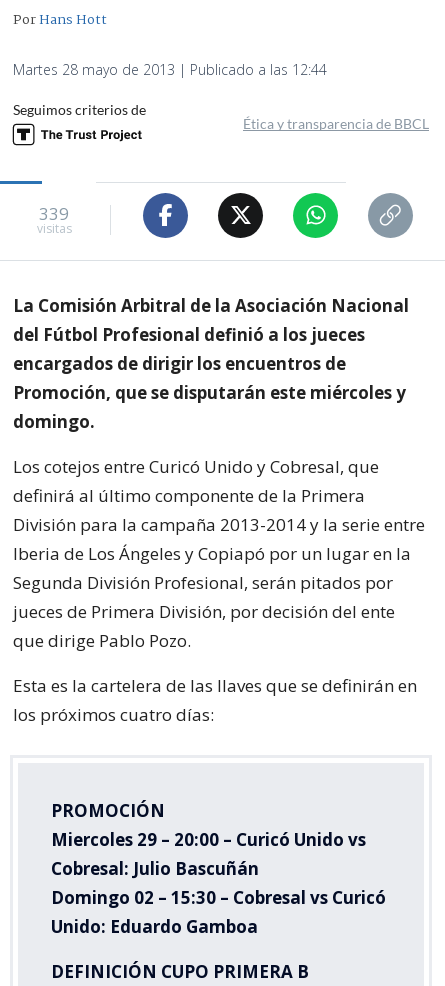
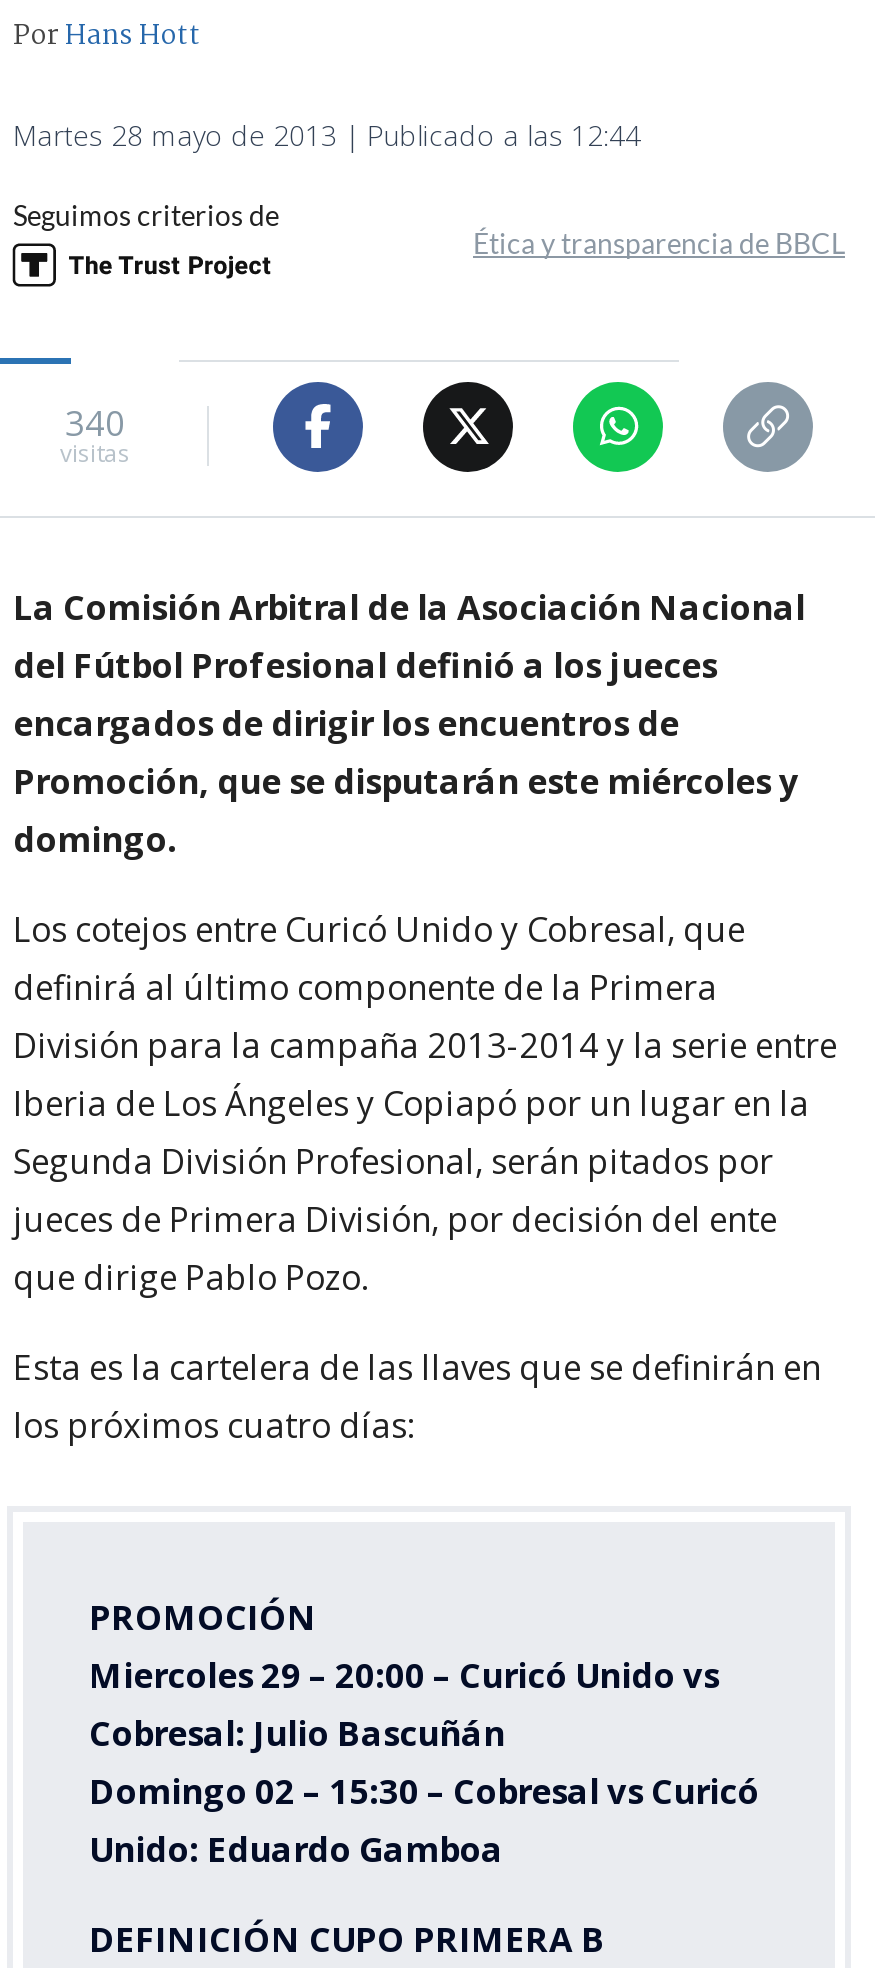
- 339
+ 340
